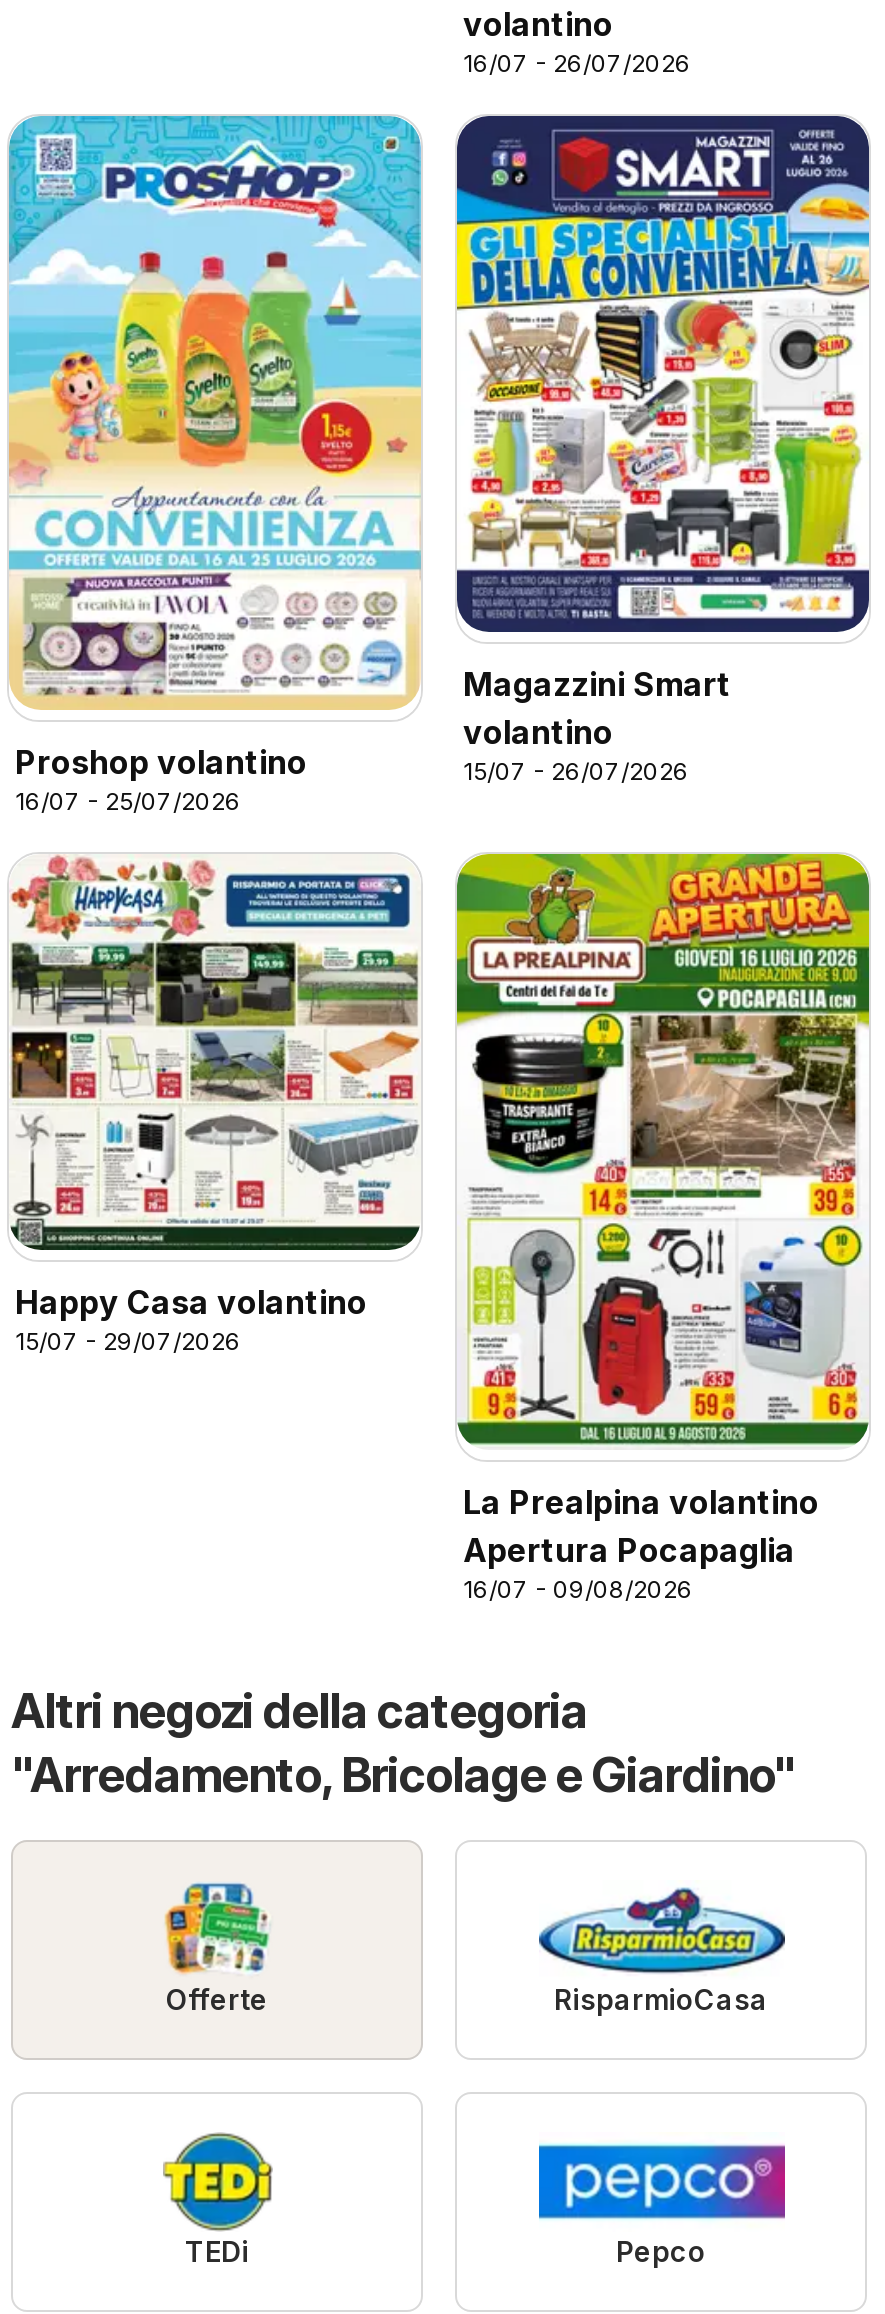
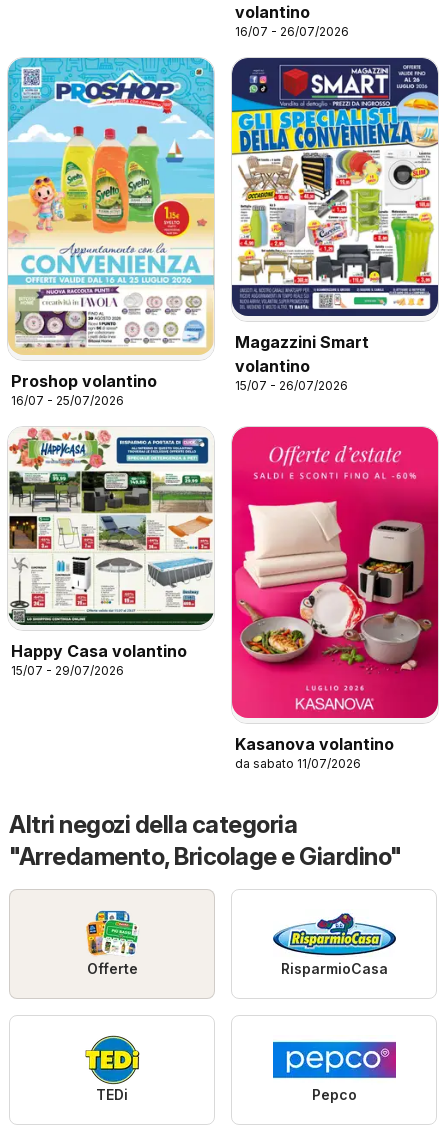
- [image]
- La Prealpina volantino
- Apertura Pocapaglia
- 16/07 - 09/08/2026
+ [image]
+ Kasanova volantino
+ da sabato 11/07/2026
